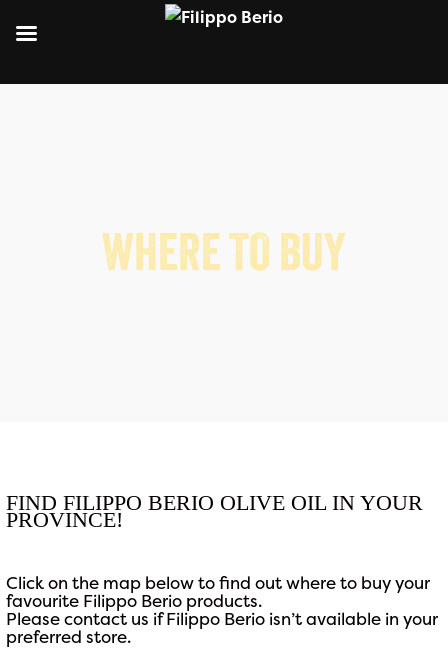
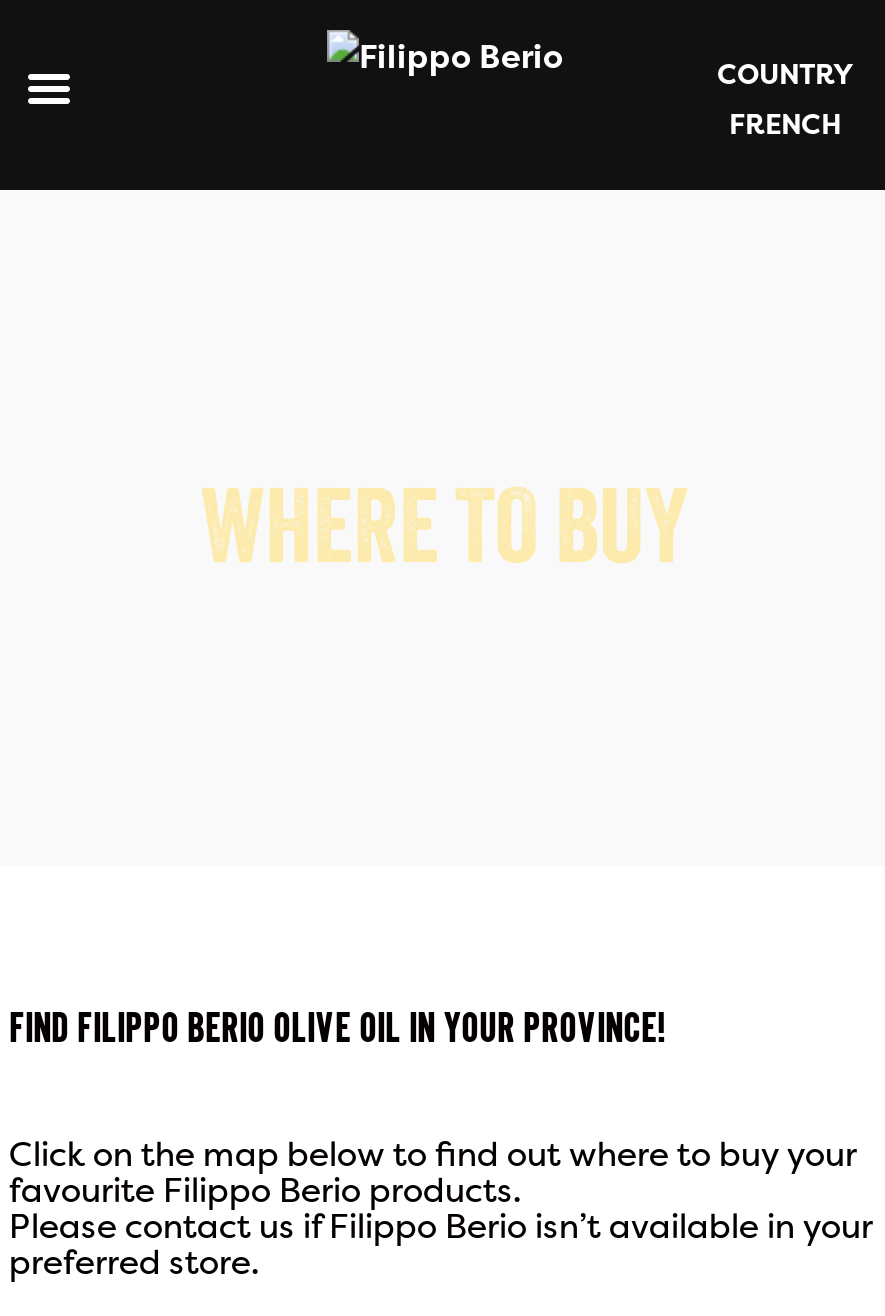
+ COUNTRY
+ FRENCH
